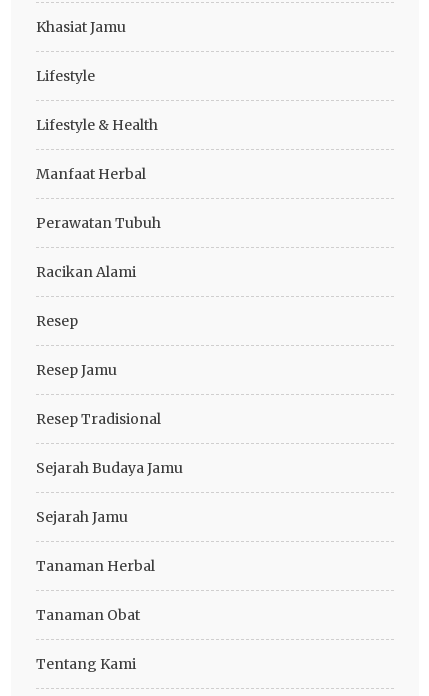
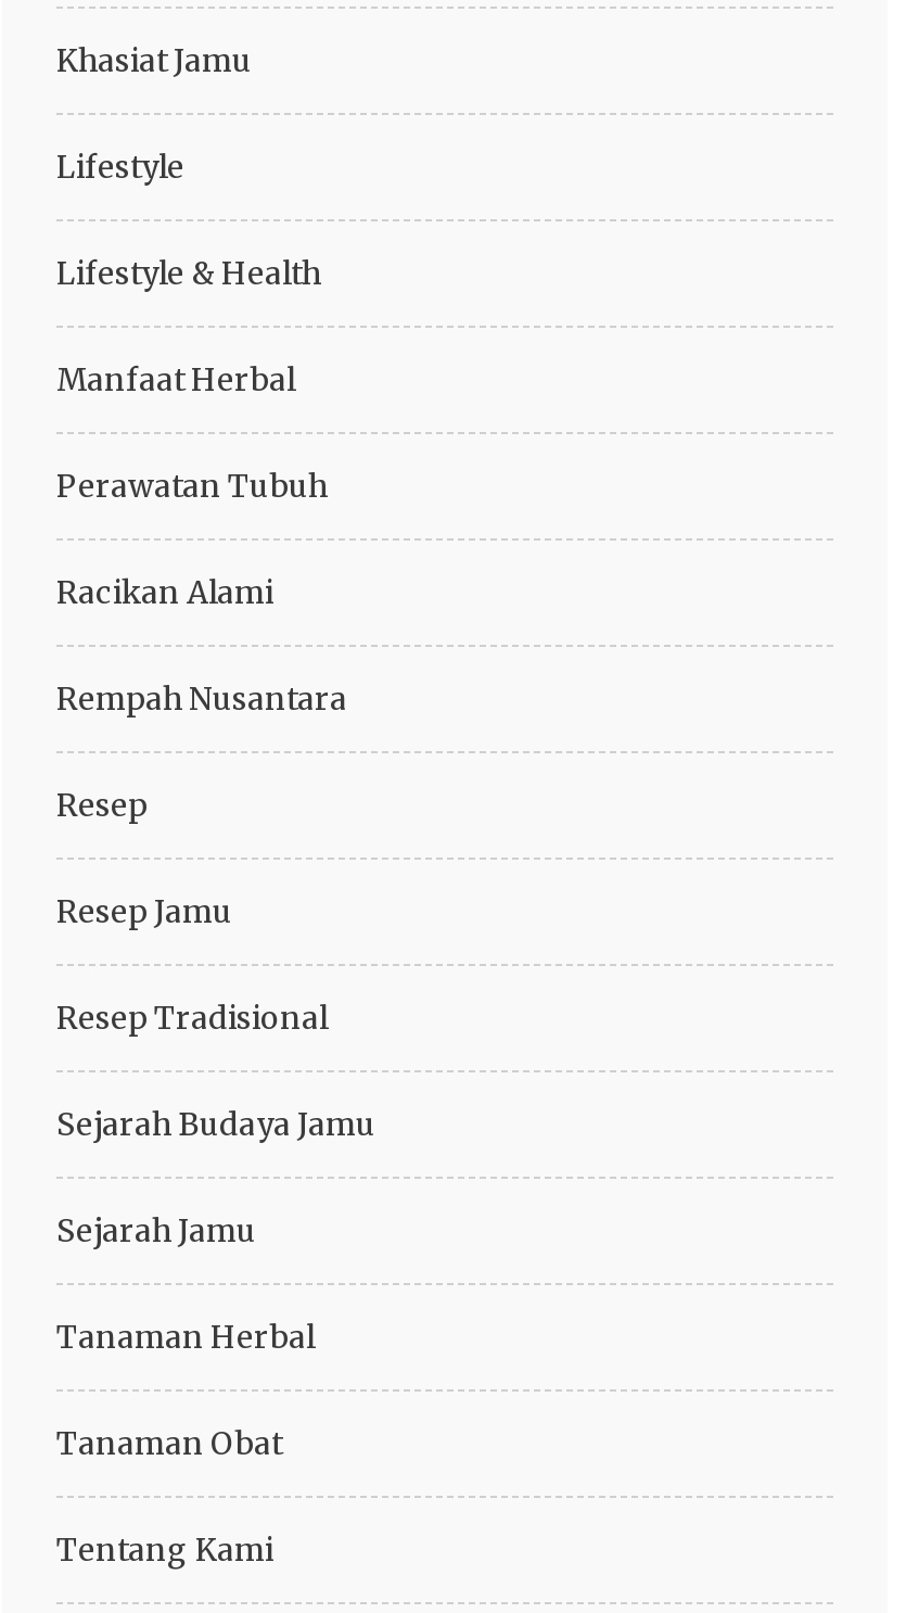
+ Rempah Nusantara
